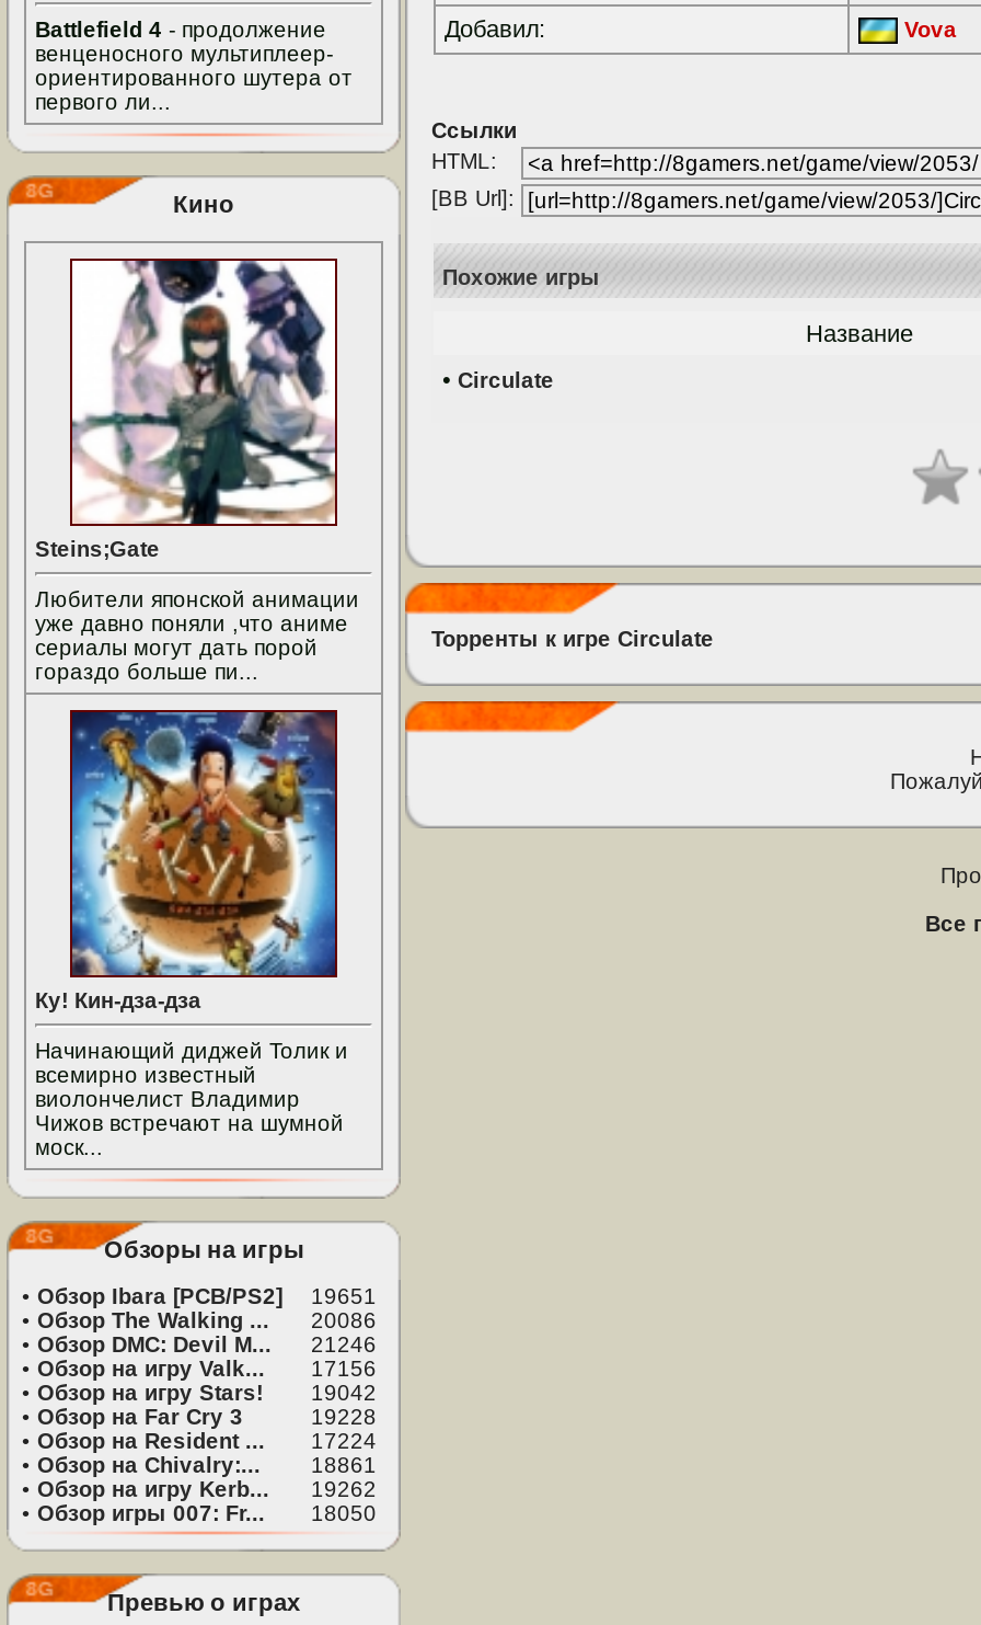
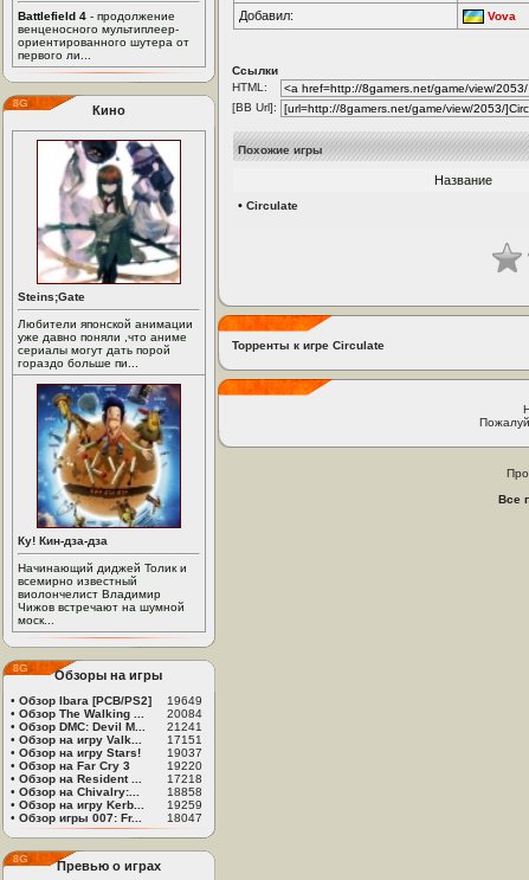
- • Обзор Ibara [PCB/PS2] 19651
+ • Обзор Ibara [PCB/PS2] 19649

- • Обзор The Walking ... 20086
+ • Обзор The Walking ... 20084

- • Обзор DMC: Devil M... 21246
+ • Обзор DMC: Devil M... 21241

- • Обзор на игру Valk... 17156
+ • Обзор на игру Valk... 17151

- • Обзор на игру Stars! 19042
+ • Обзор на игру Stars! 19037

- 19228
+ 19220

- • Обзор на Resident ... 17224
+ • Обзор на Resident ... 17218

- 18861
+ 18858

- • Обзор на игру Kerb... 19262
+ • Обзор на игру Kerb... 19259

- • Обзор игры 007: Fr... 18050
+ • Обзор игры 007: Fr... 18047
